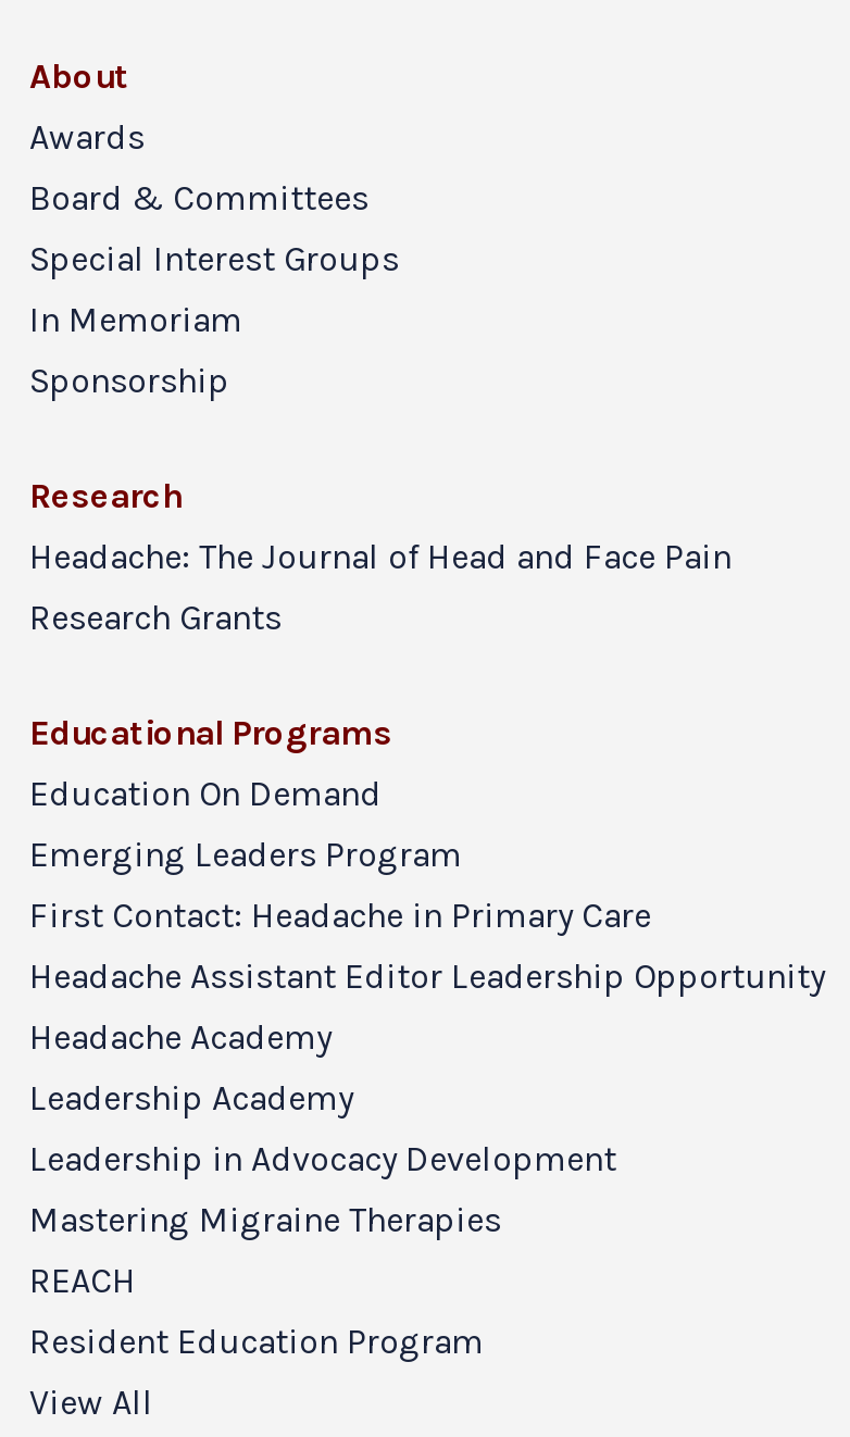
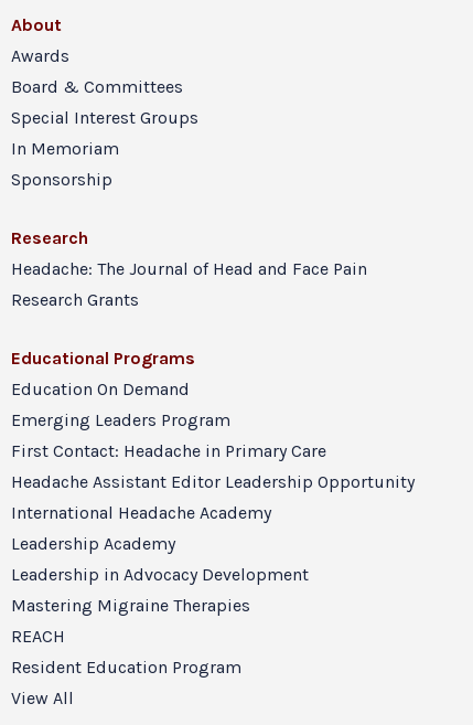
- Headache Academy
+ International Headache Academy
